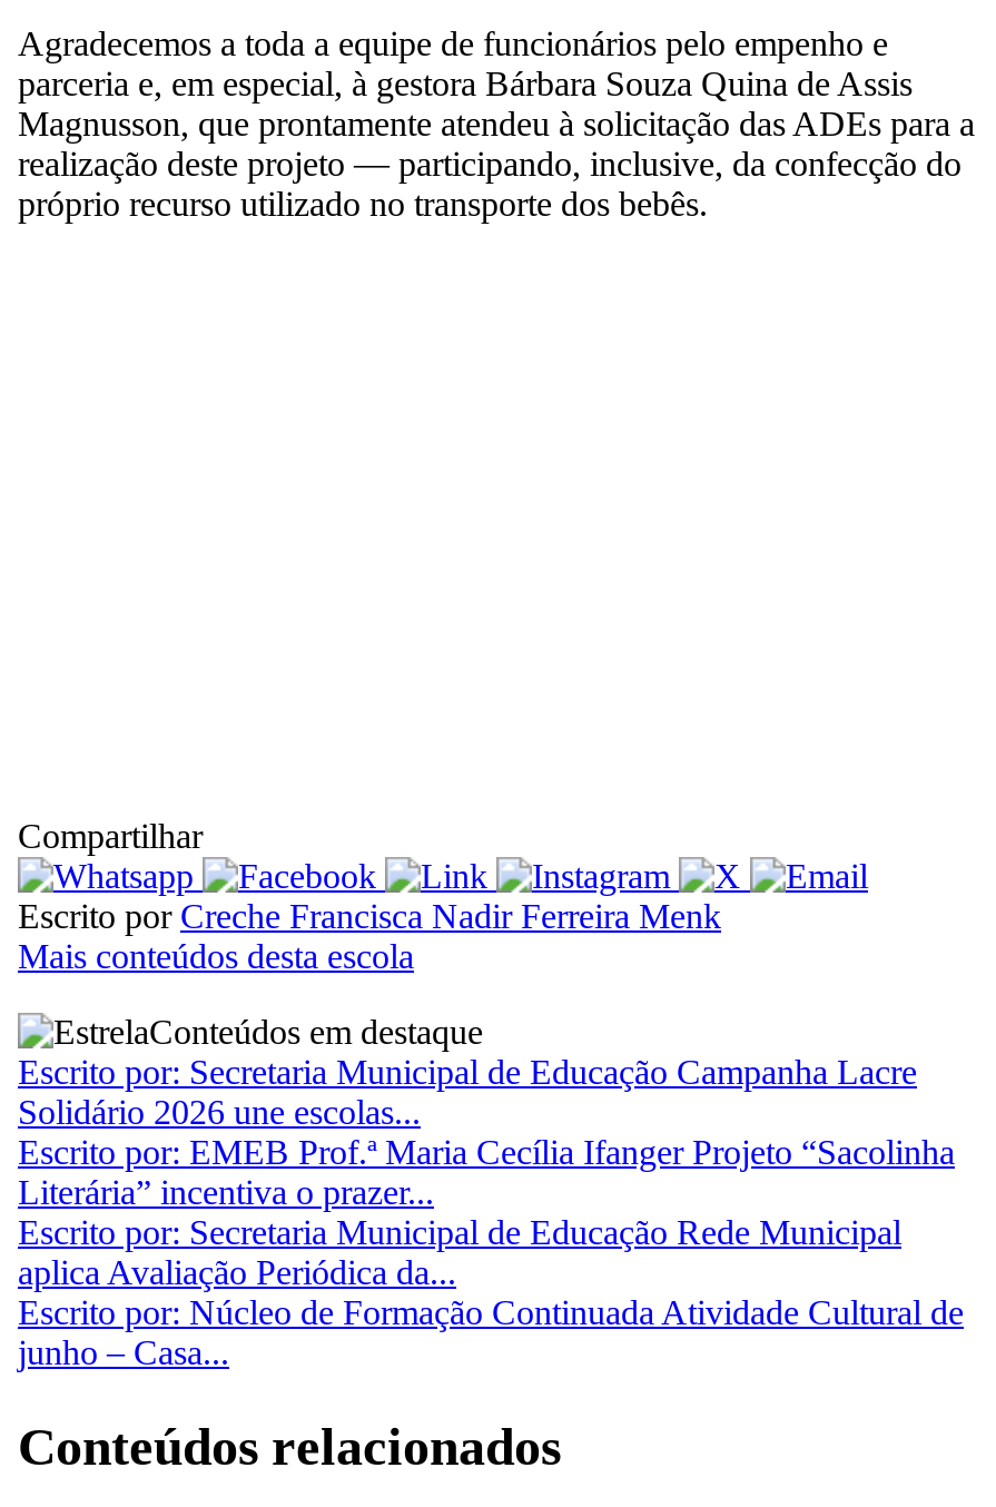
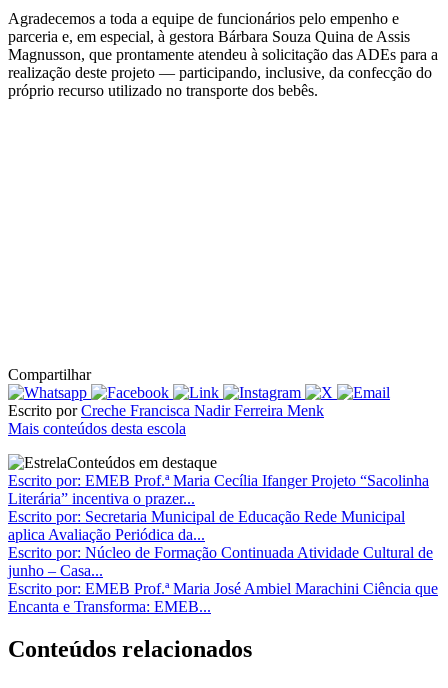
- Escrito por: Secretaria Municipal de Educação Campanha Lacre
- Solidário 2026 une escolas...

moved up: Escrito por: EMEB Prof.ª Maria Cecília Ifanger Projeto “Sacolinha | Literária” incentiva o prazer... | Escrito por: Secretaria Municipal de Educação Rede Municipal | aplica Avaliação Periódica da... | Escrito por: Núcleo de Formação Continuada Atividade Cultural de | junho – Casa...

+ Escrito por: EMEB Prof.ª Maria José Ambiel Marachini Ciência que
+ Encanta e Transforma: EMEB...
